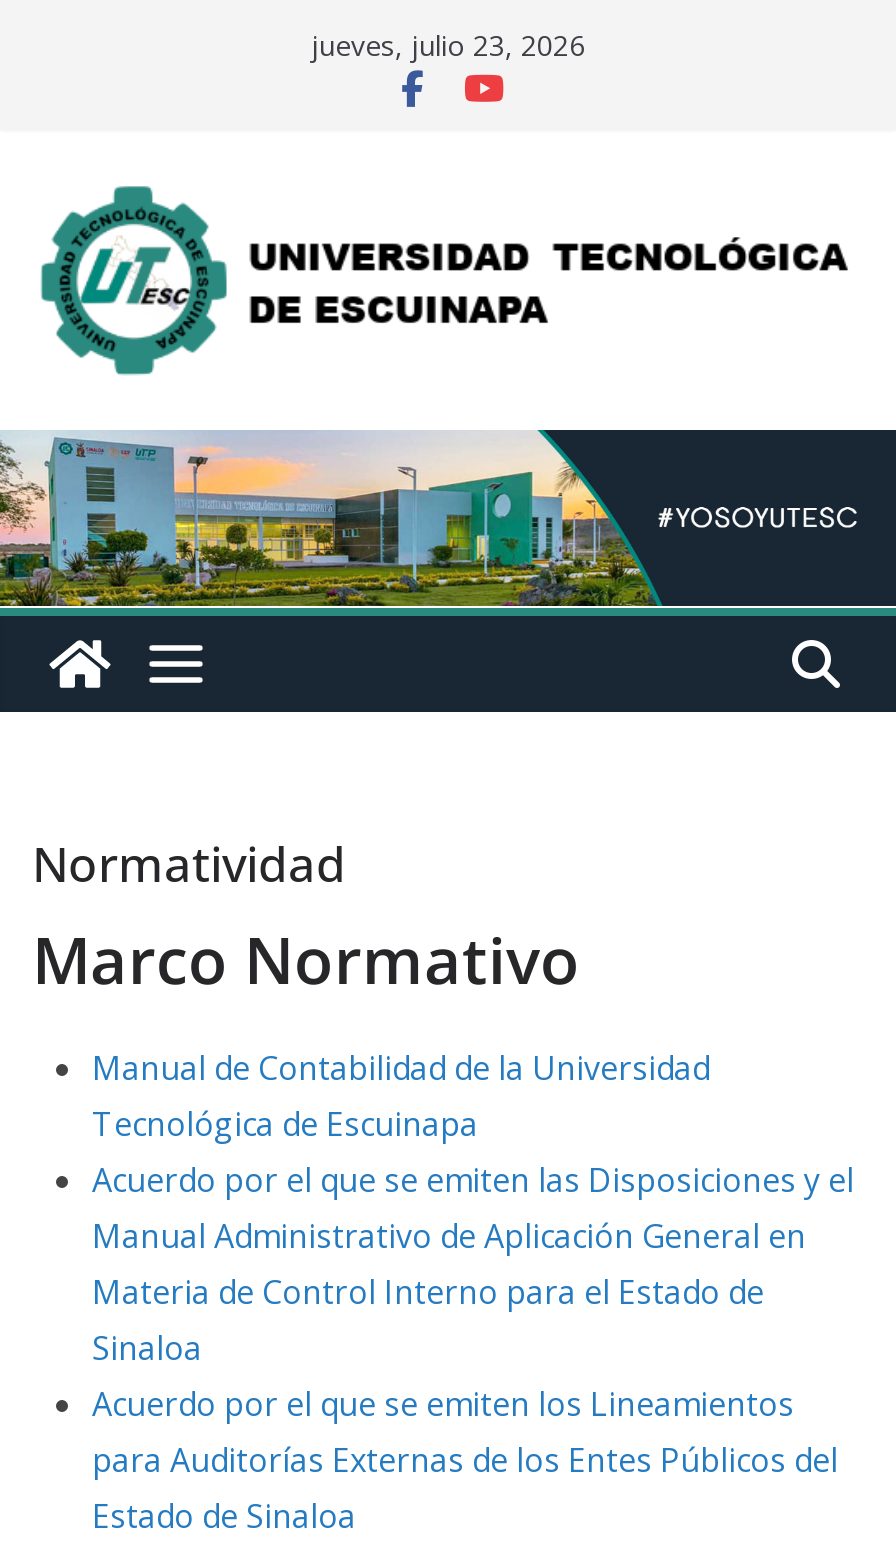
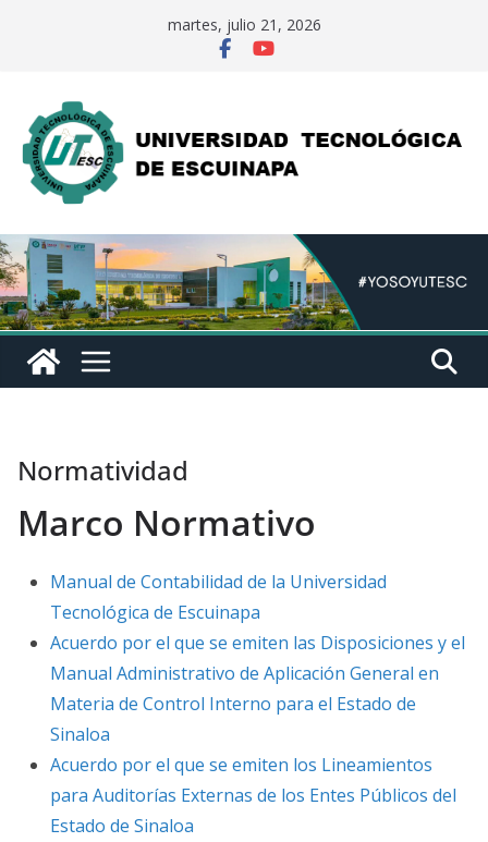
- jueves, julio 23, 2026
+ martes, julio 21, 2026
